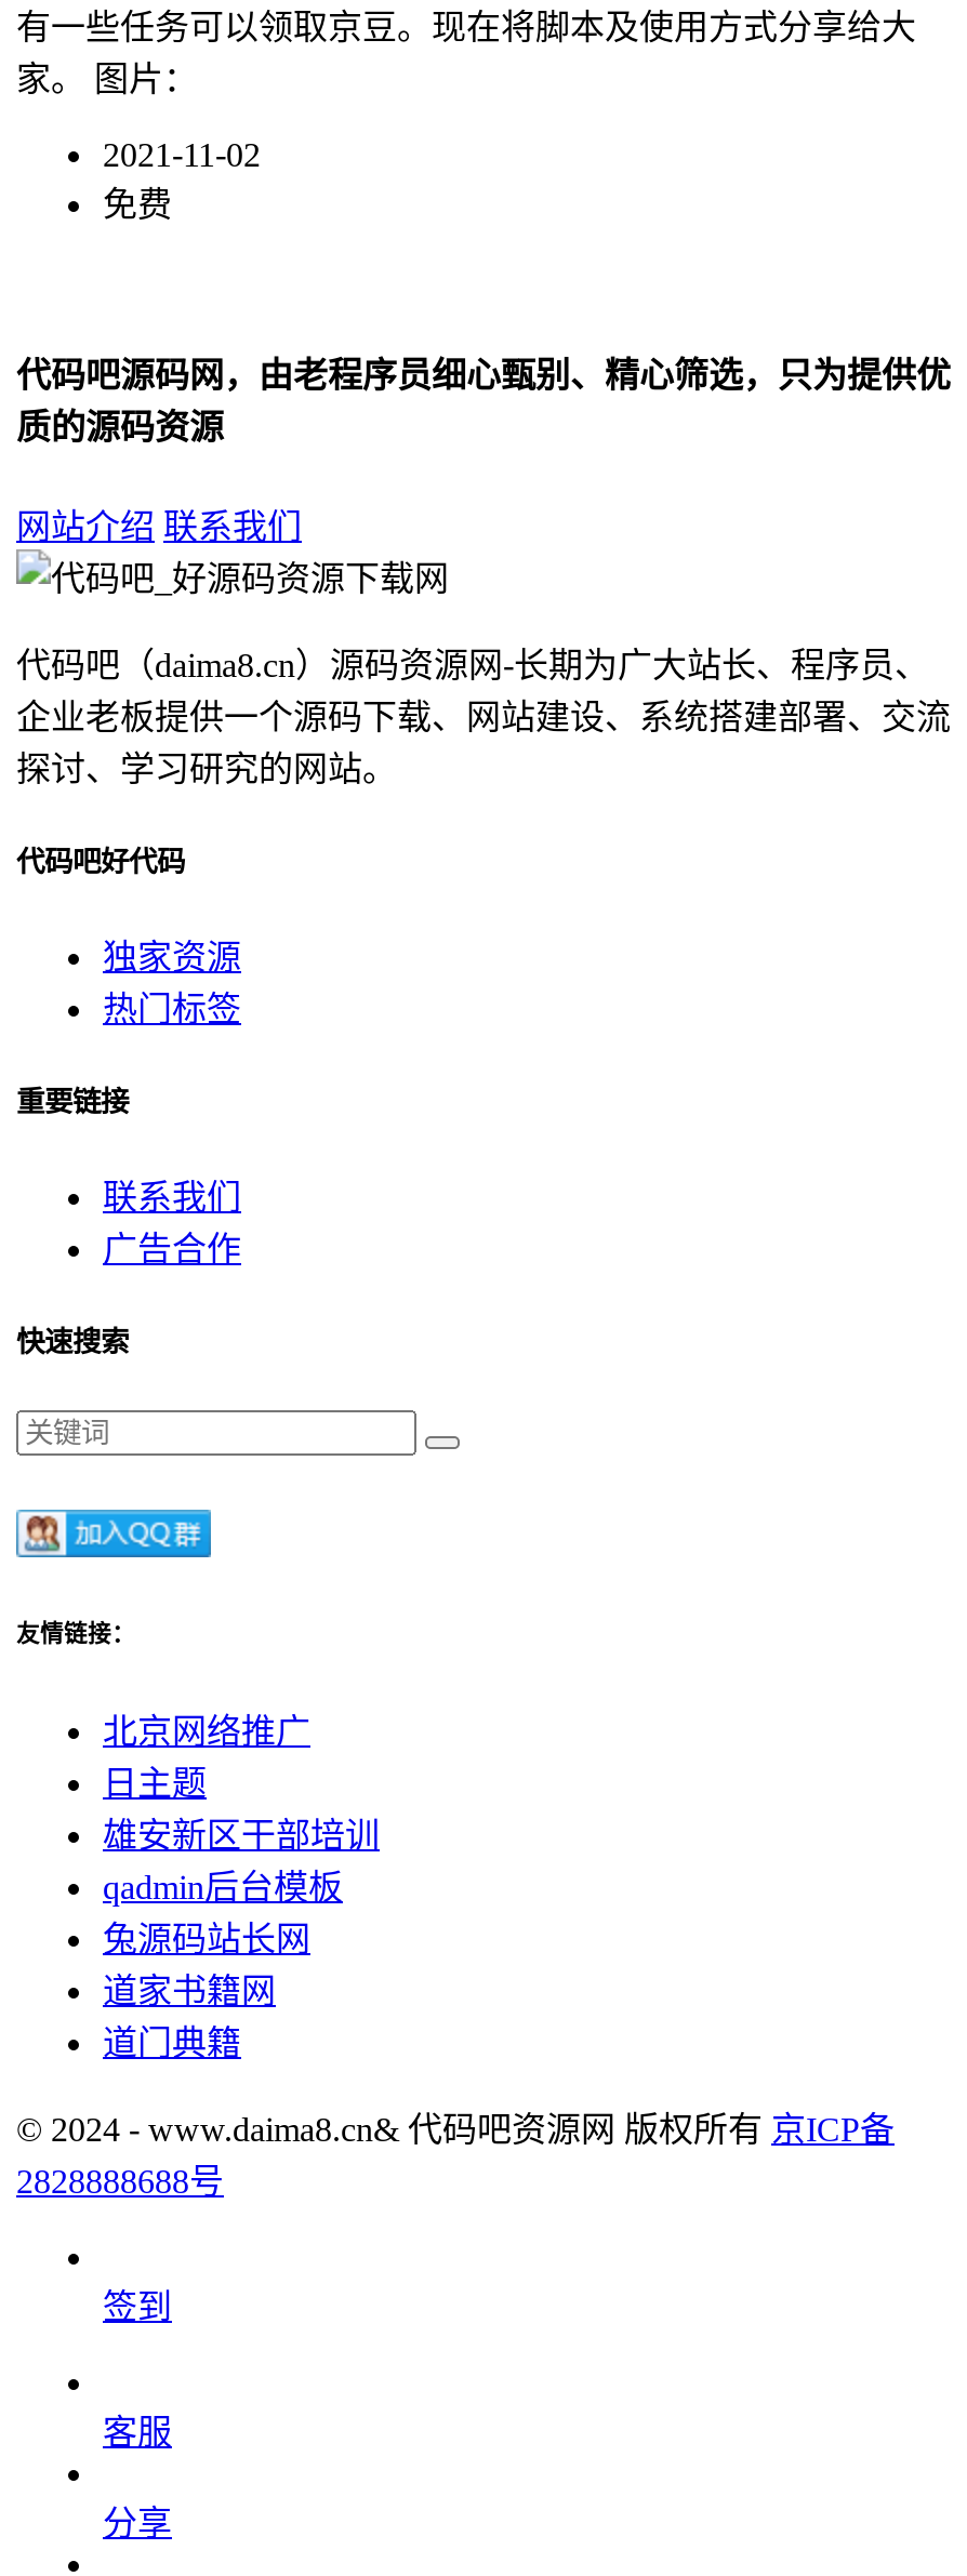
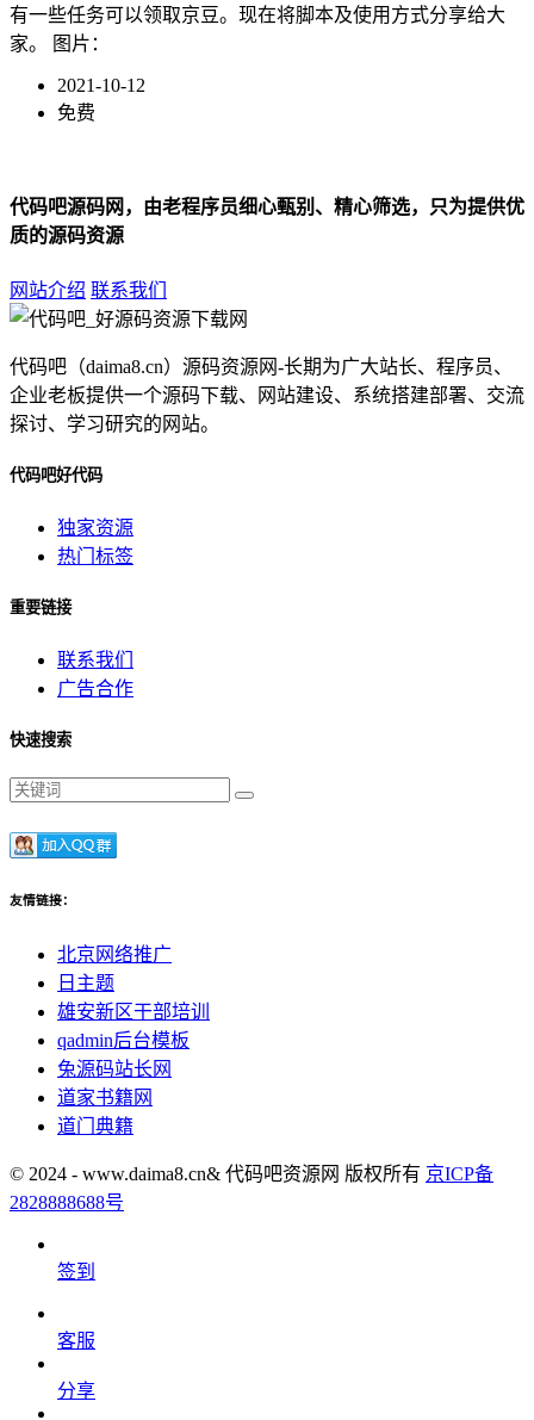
- 2021-11-02
+ 2021-10-12
